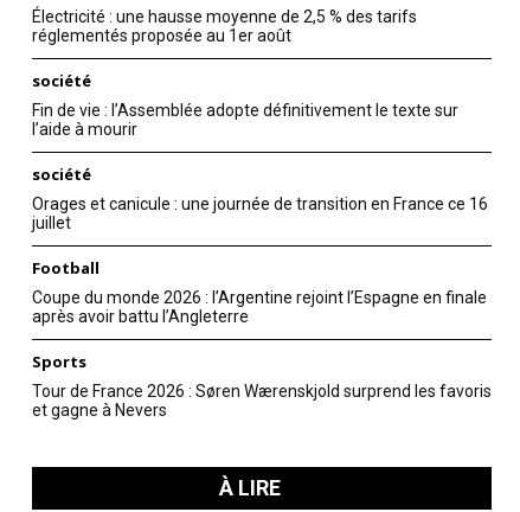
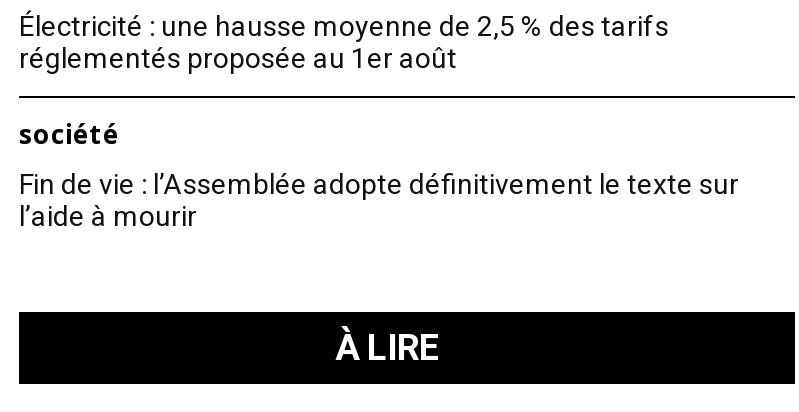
- société
- Orages et canicule : une journée de transition en France ce 16
- juillet
- Football
- Coupe du monde 2026 : l’Argentine rejoint l’Espagne en finale
- après avoir battu l’Angleterre
- Sports
- Tour de France 2026 : Søren Wærenskjold surprend les favoris
- et gagne à Nevers
